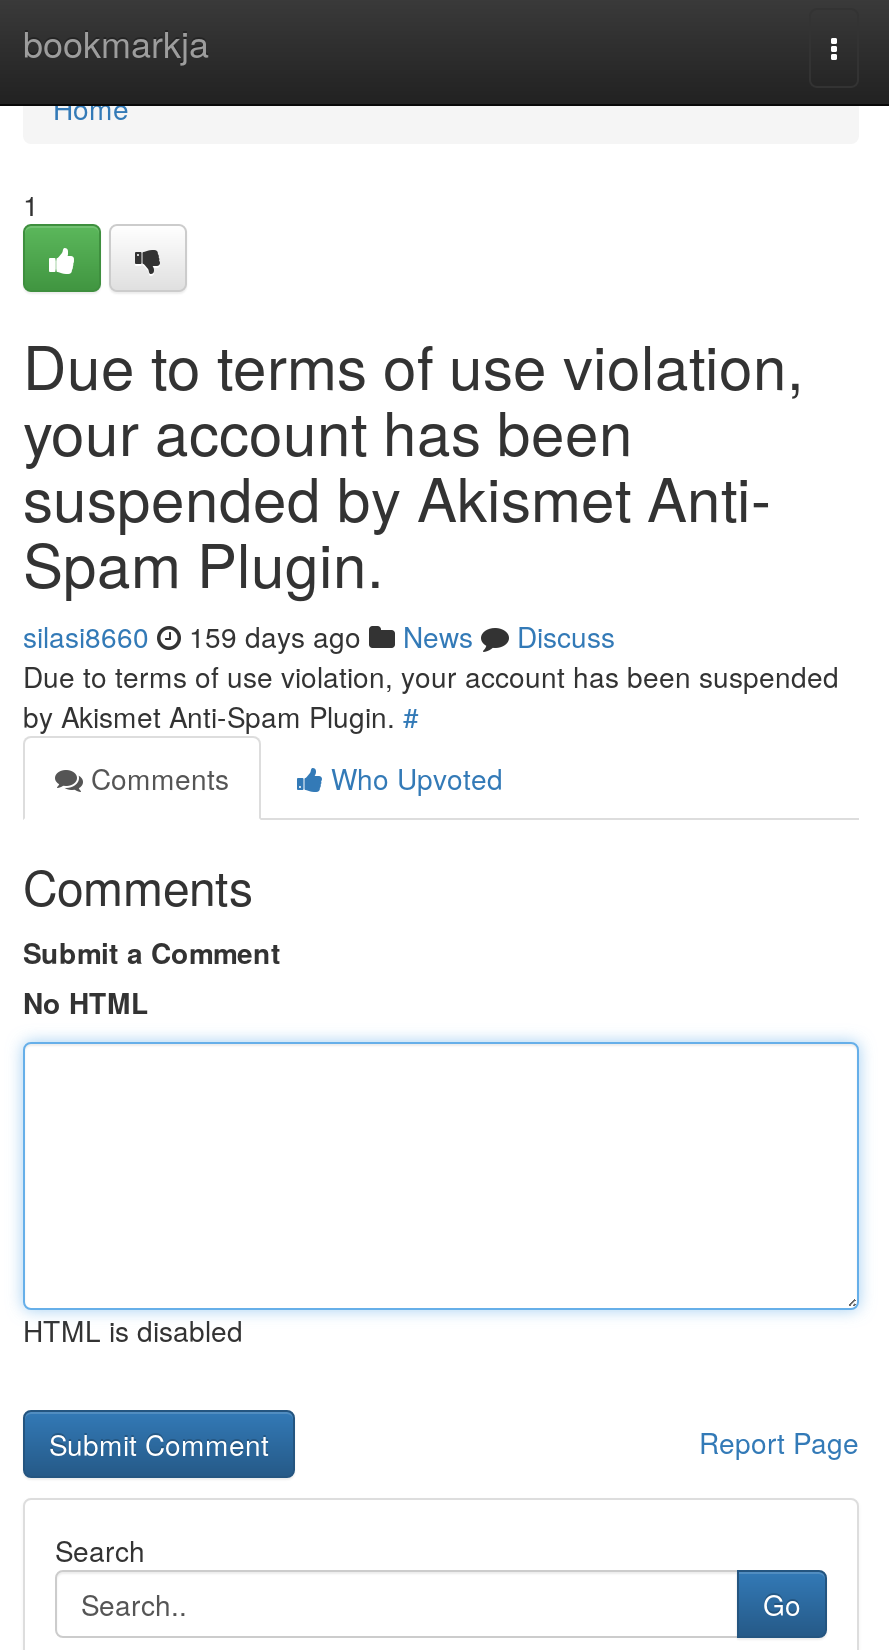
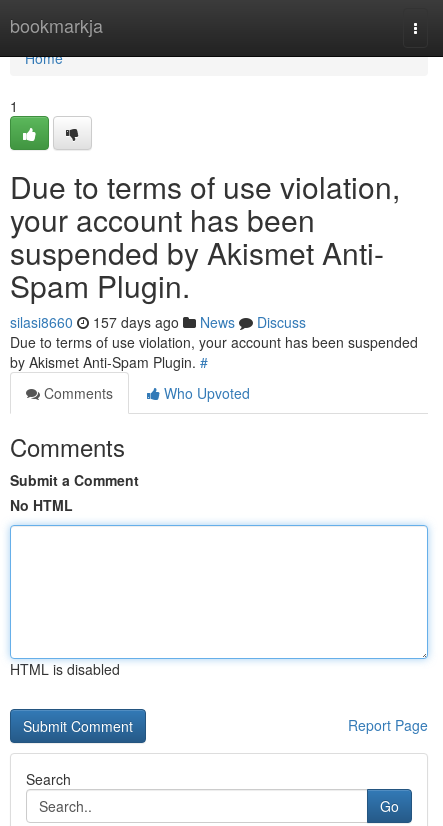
- silasi8660 159 days ago News Discuss
+ silasi8660 157 days ago News Discuss
